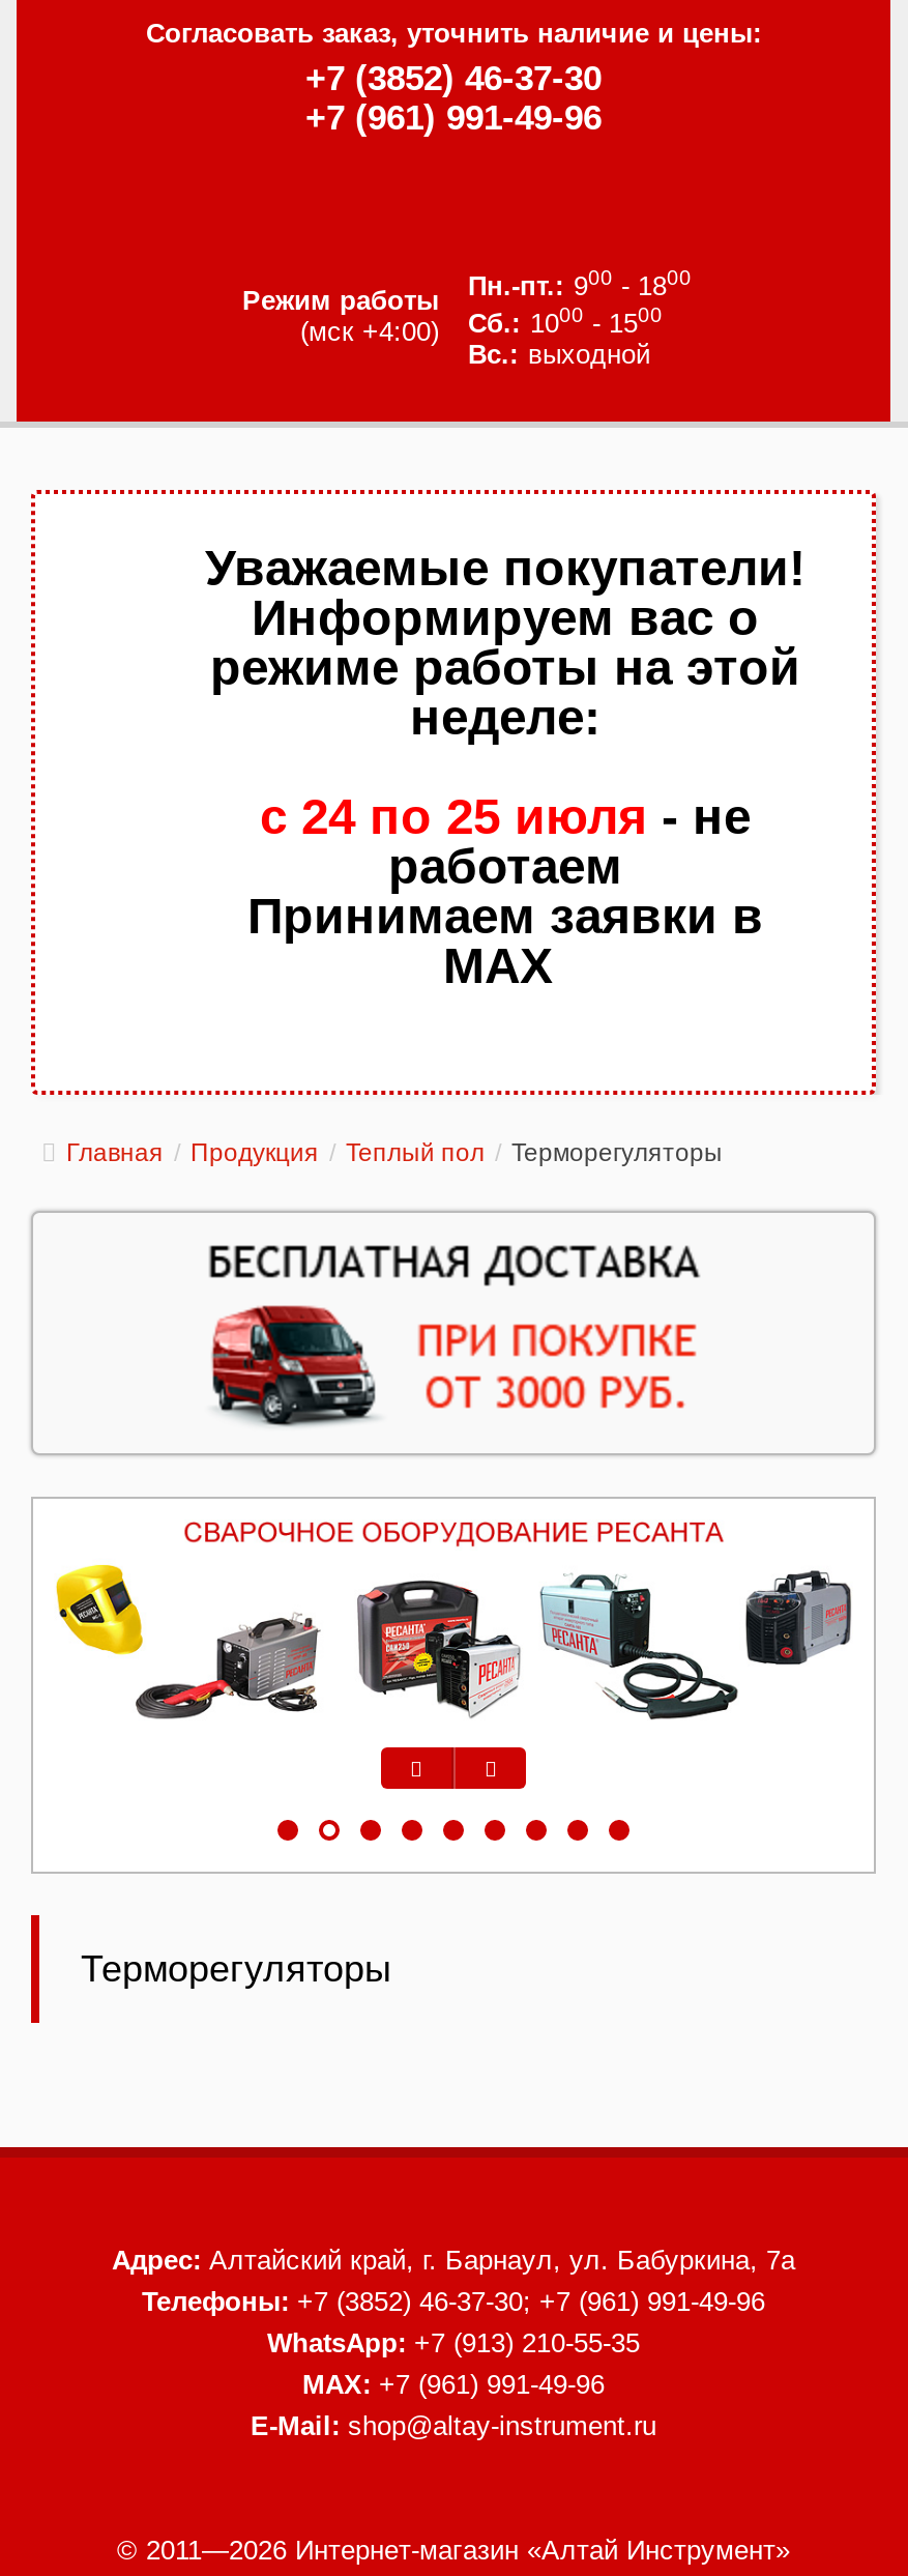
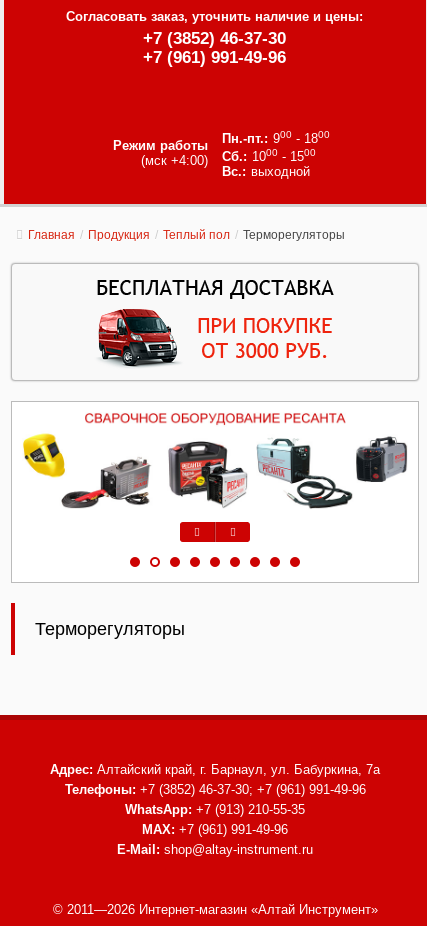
- [image]
- Уважаемые покупатели!
- Информируем вас о
- режиме работы на этой
- неделе:
- с 24 по 25 июля - не
- работаем
- Принимаем заявки в
- MAX
